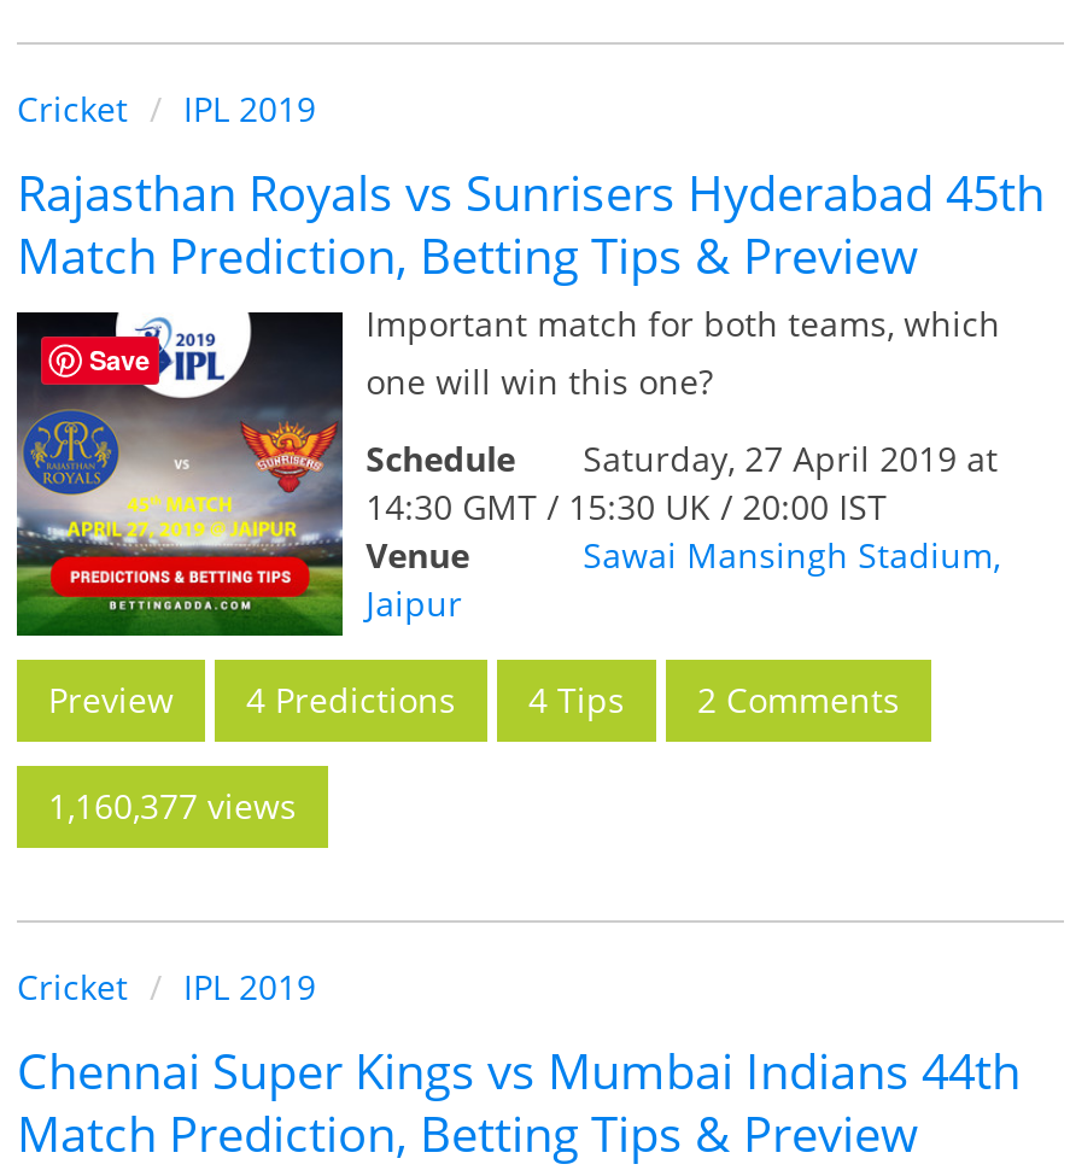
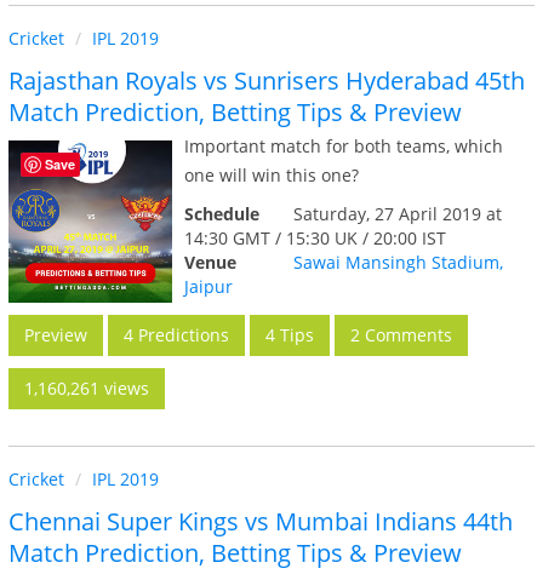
- 1,160,377 views
+ 1,160,261 views
